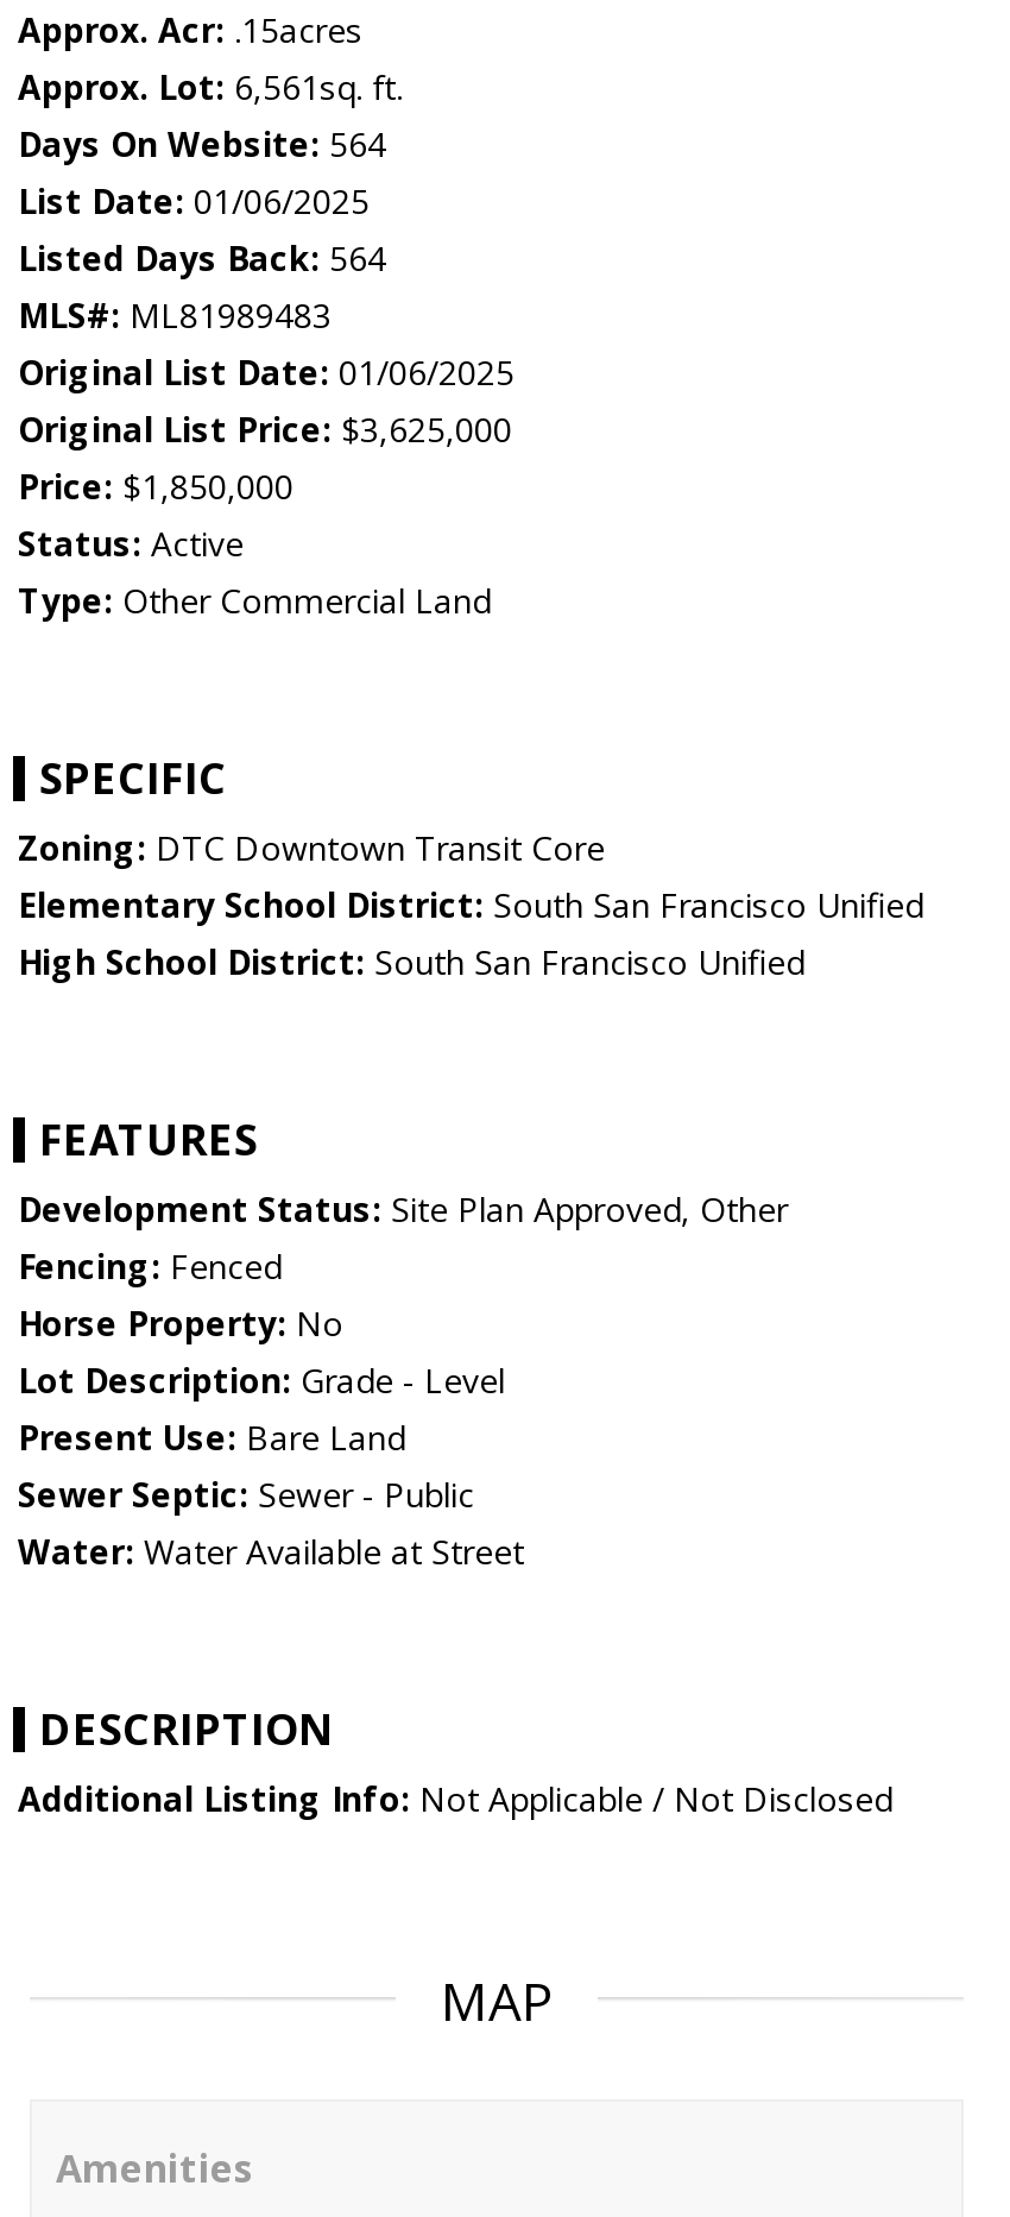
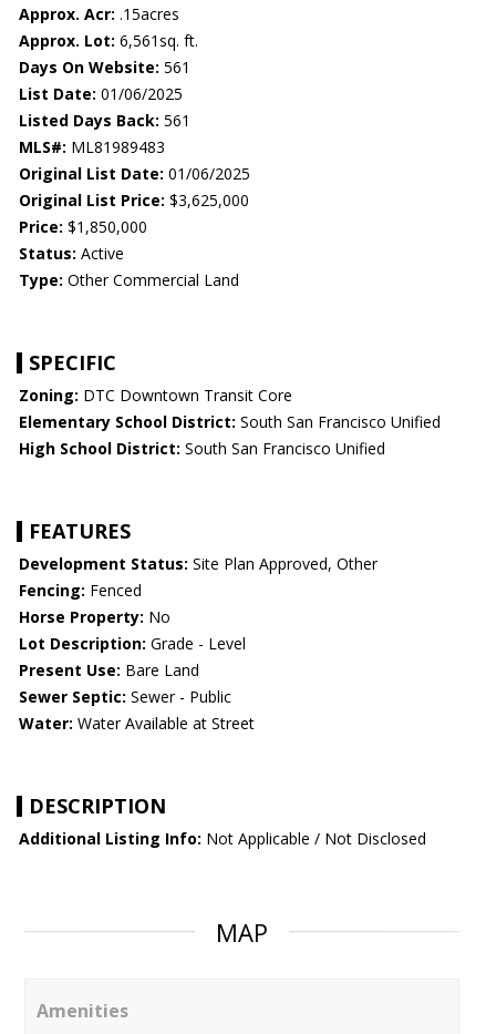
- Days On Website: 564
+ Days On Website: 561

- Listed Days Back: 564
+ Listed Days Back: 561
